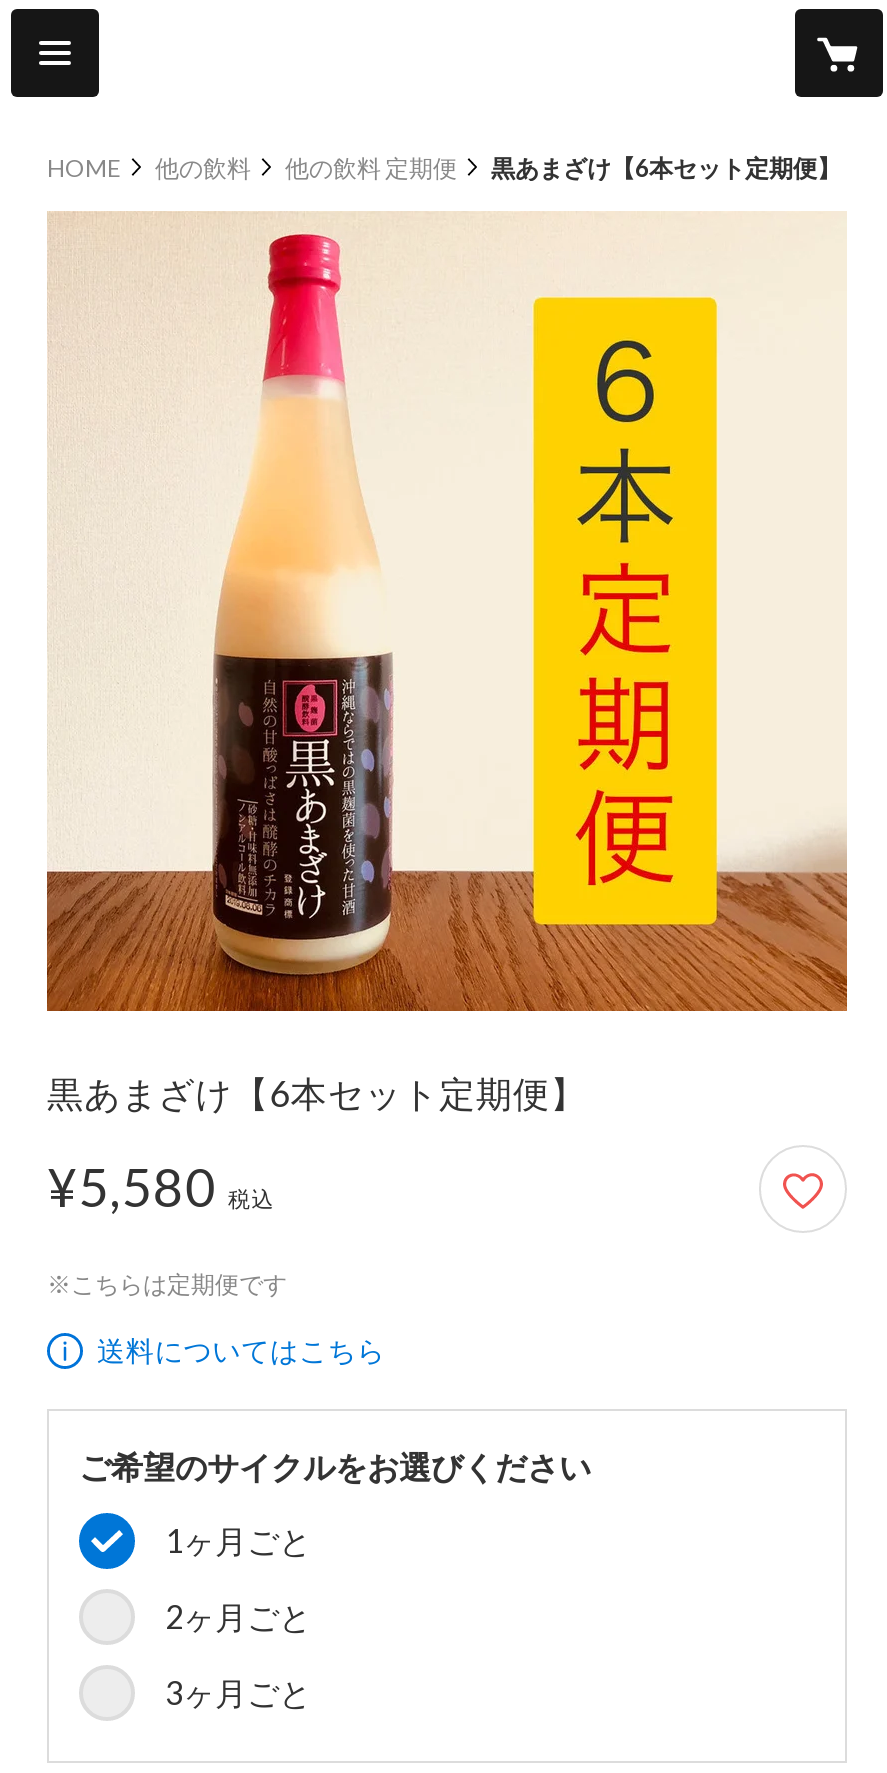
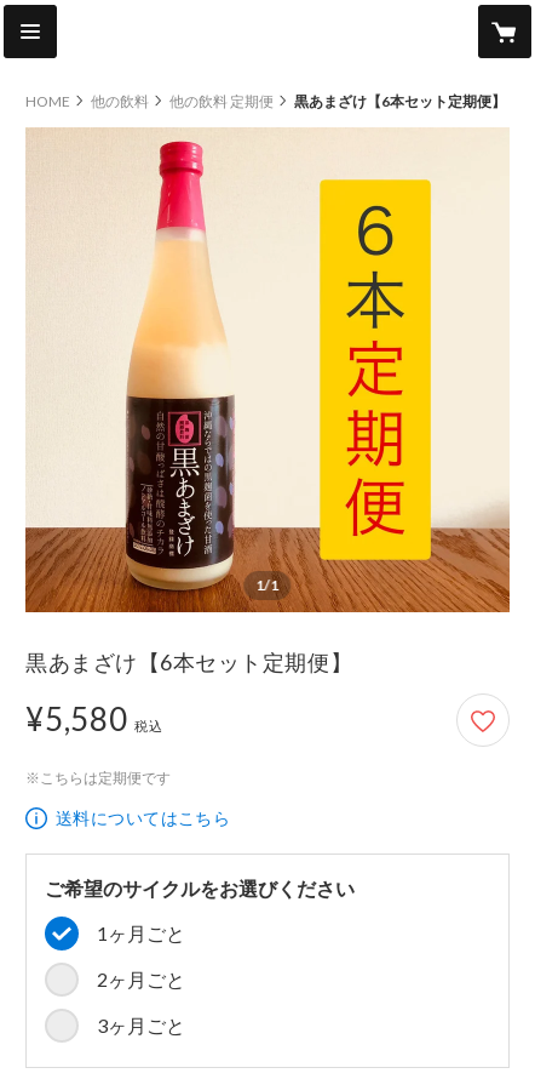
+ 1/1
